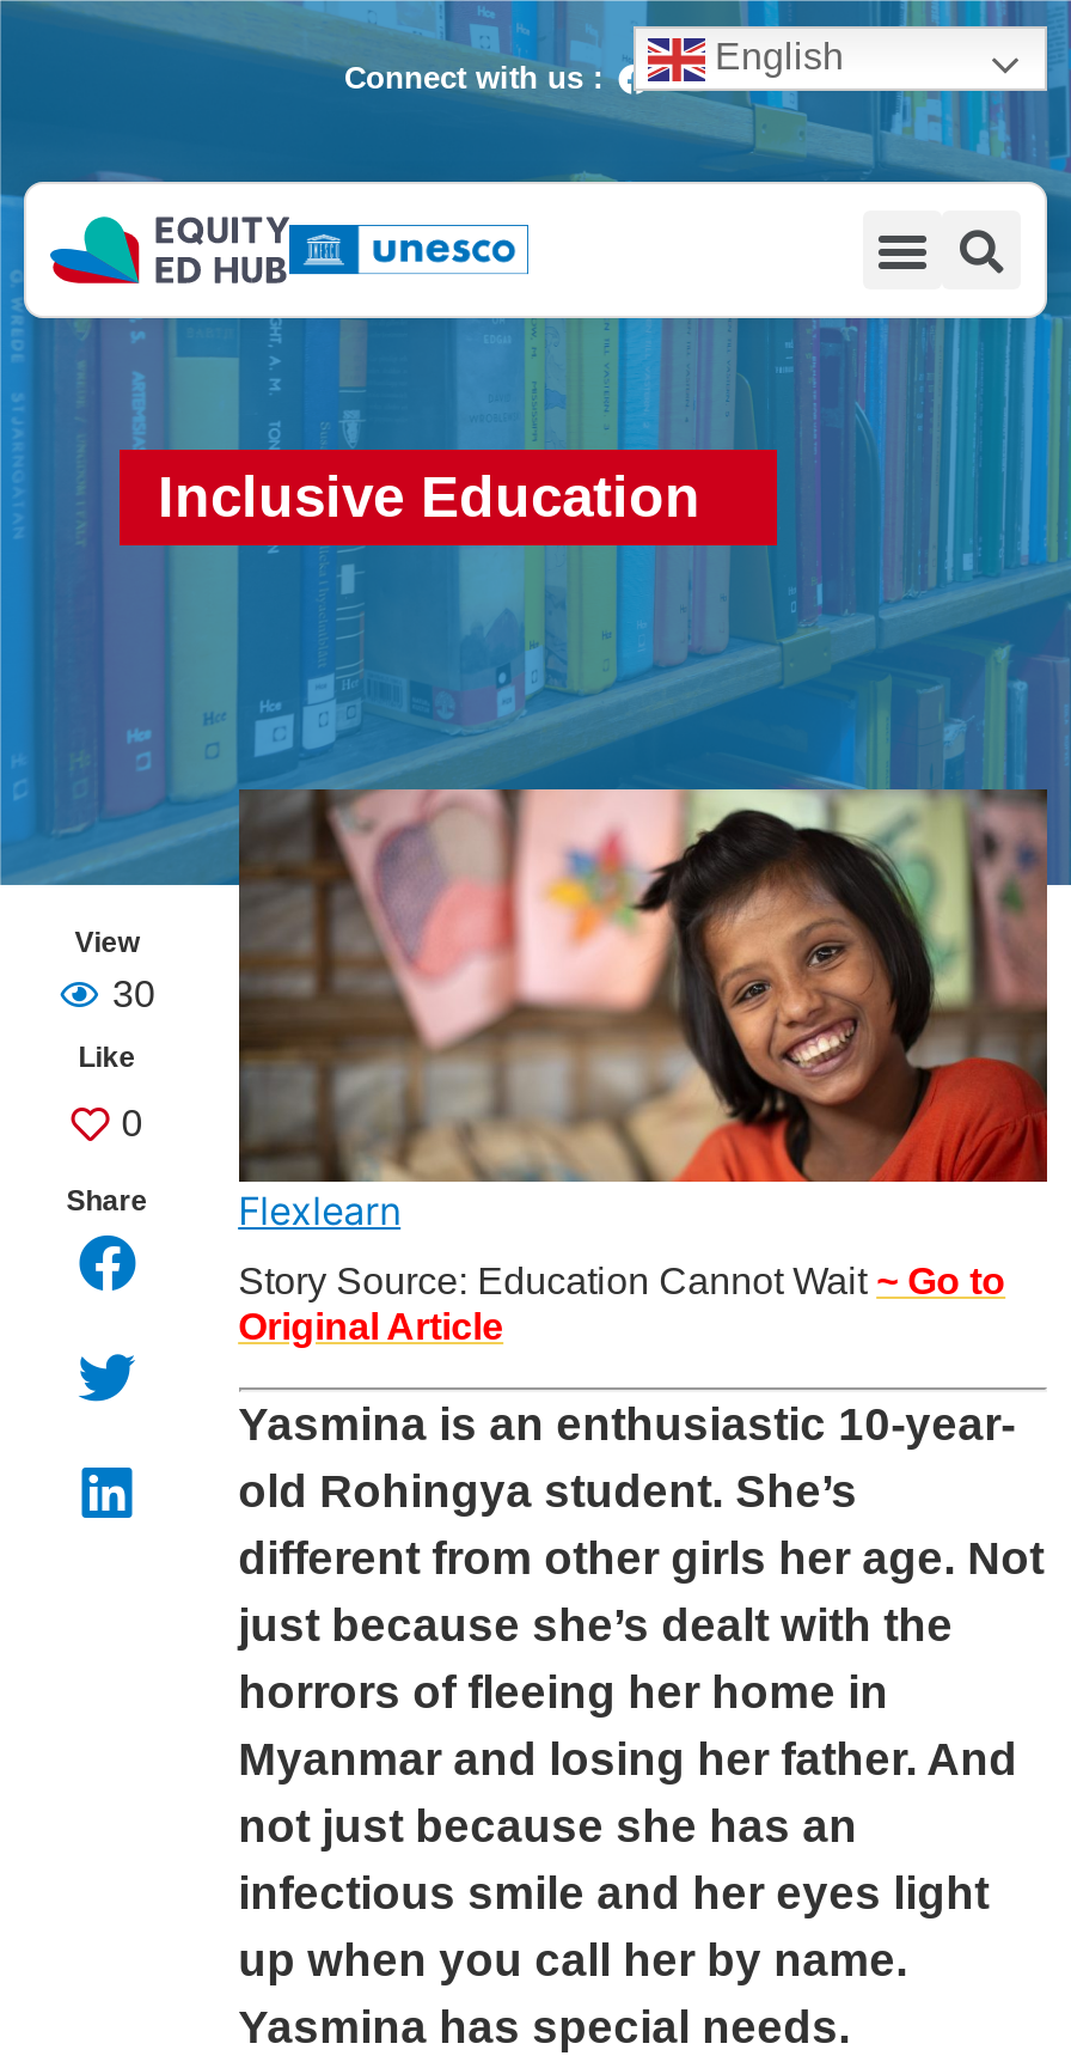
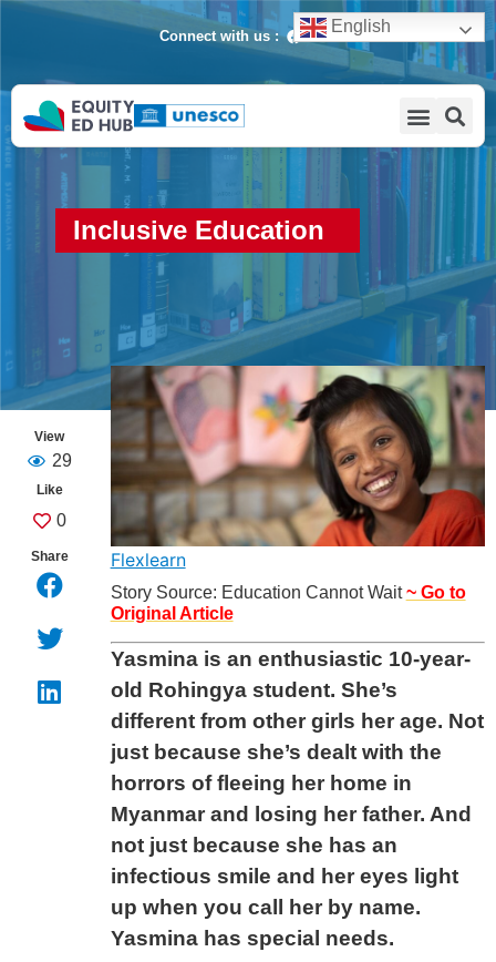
- 30
+ 29
